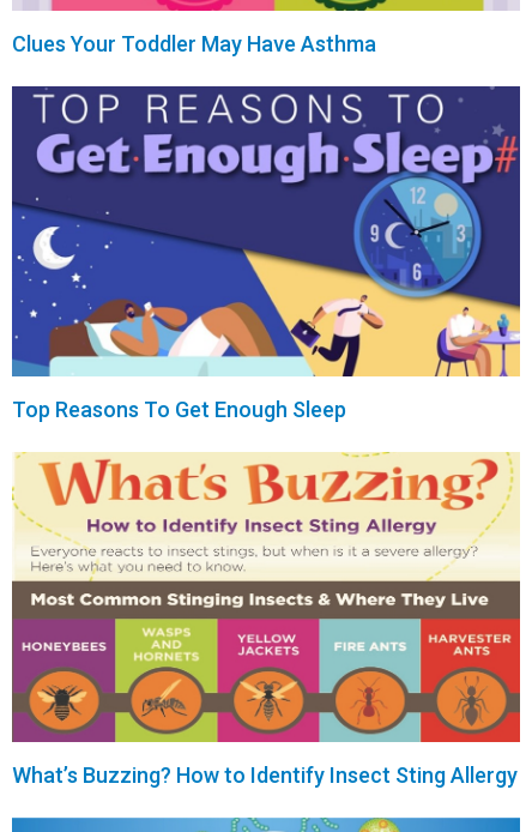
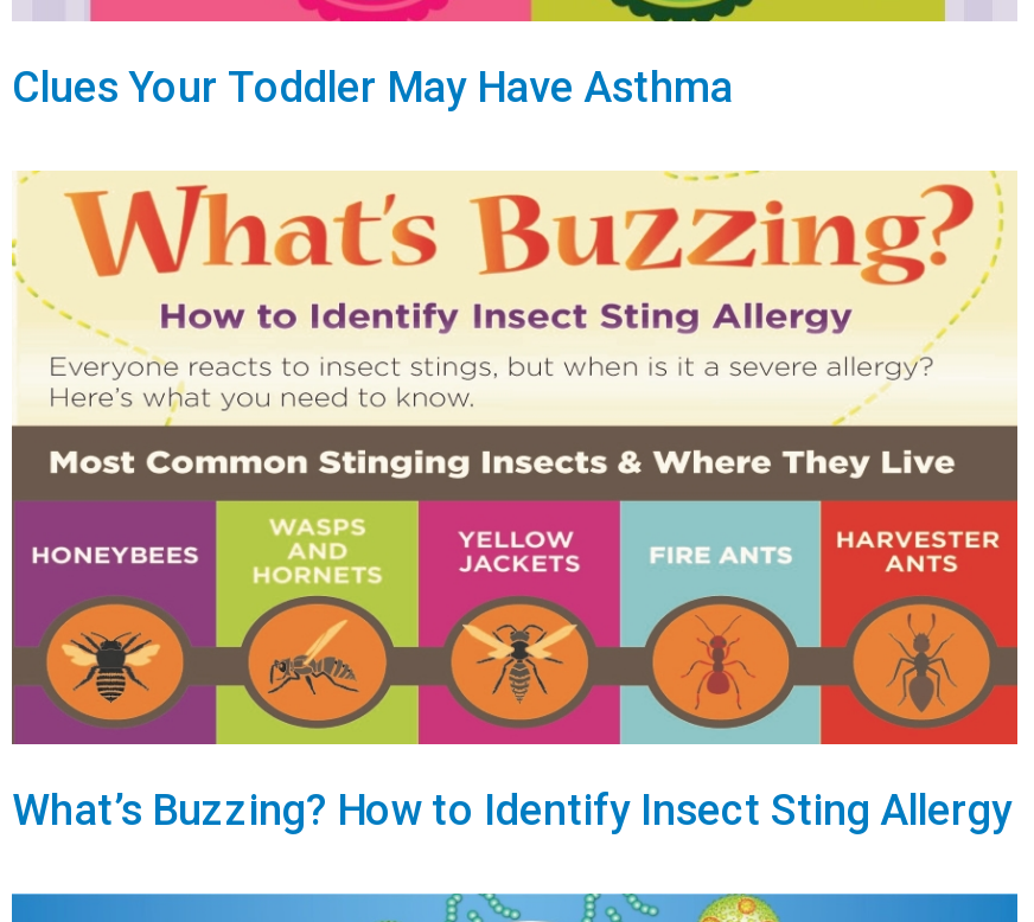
- [image]
- Top Reasons To Get Enough Sleep
